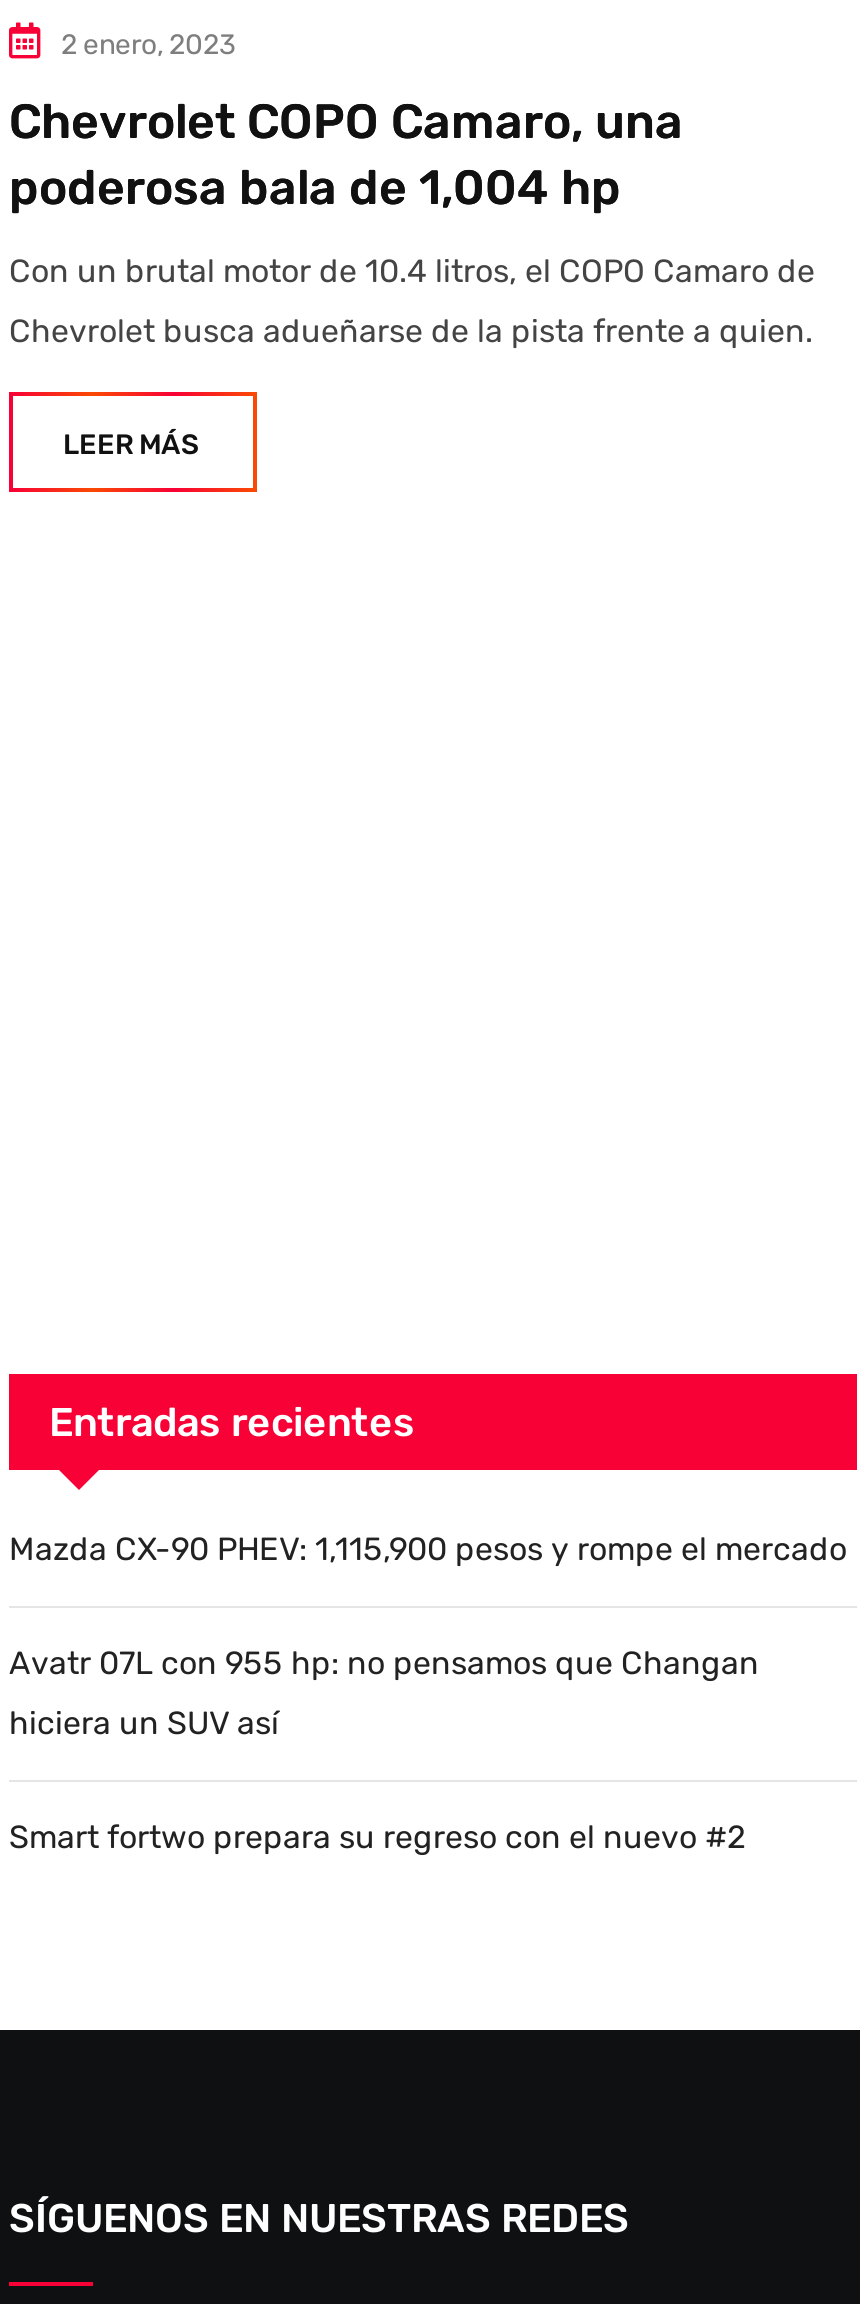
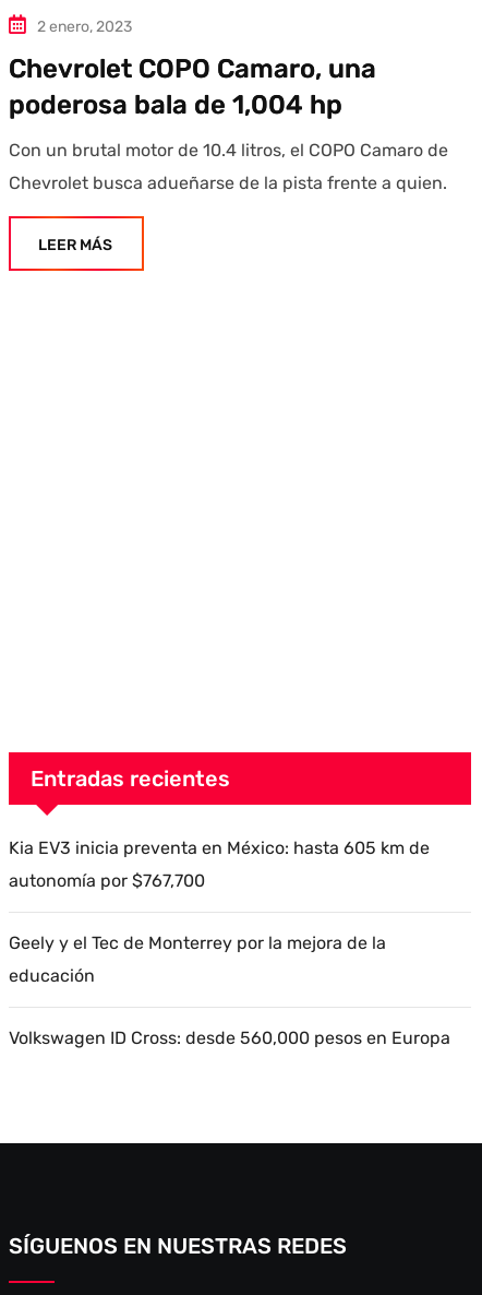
- Mazda CX-90 PHEV: 1,115,900 pesos y rompe el mercado
- Avatr 07L con 955 hp: no pensamos que Changan
- hiciera un SUV así
- Smart fortwo prepara su regreso con el nuevo #2
+ Kia EV3 inicia preventa en México: hasta 605 km de
+ autonomía por $767,700
+ Geely y el Tec de Monterrey por la mejora de la
+ educación
+ Volkswagen ID Cross: desde 560,000 pesos en Europa
